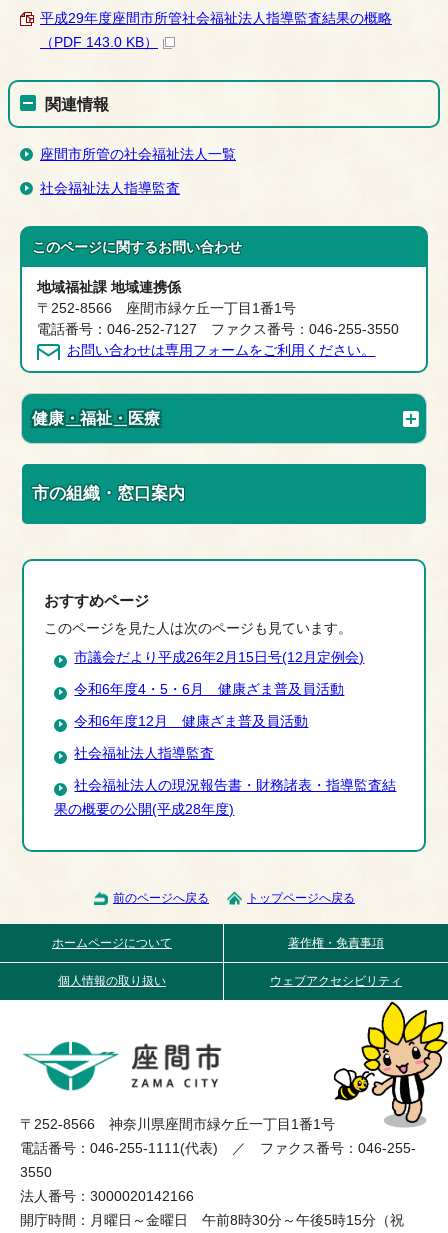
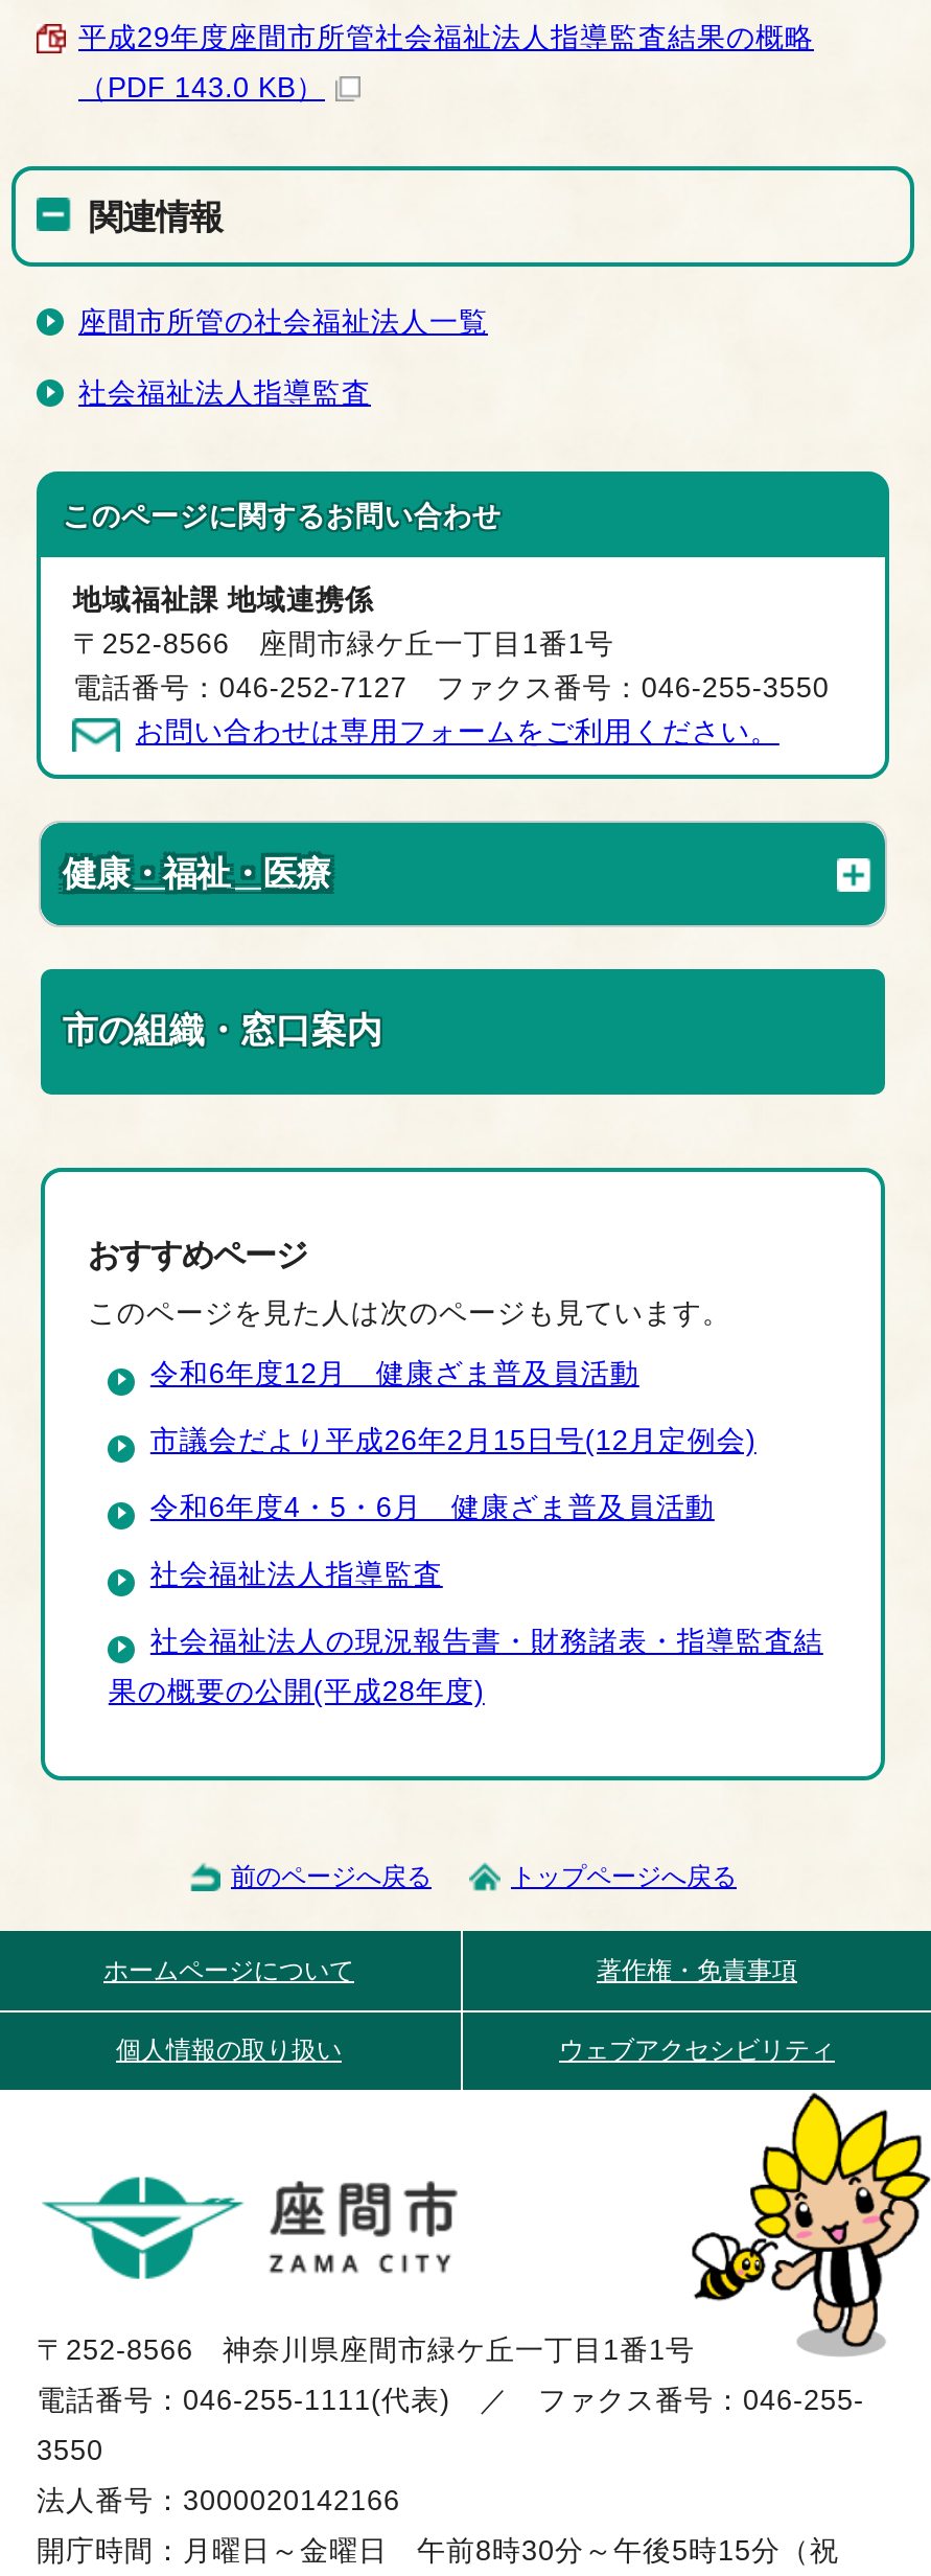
moved down: 市議会だより平成26年2月15日号(12月定例会) | 令和6年度4・5・6月 健康ざま普及員活動

moved up: 令和6年度12月 健康ざま普及員活動
